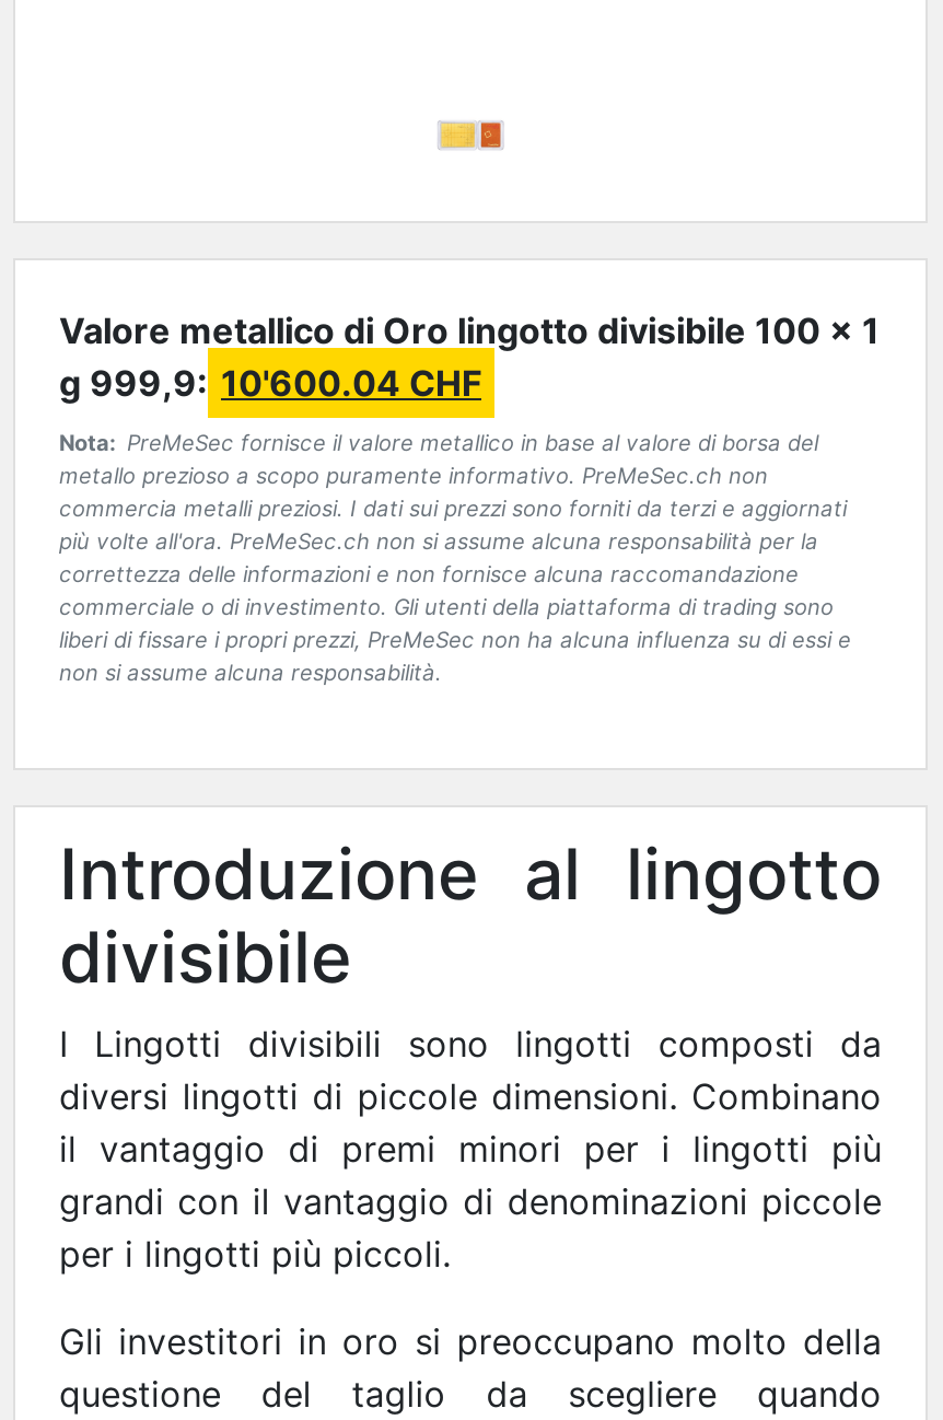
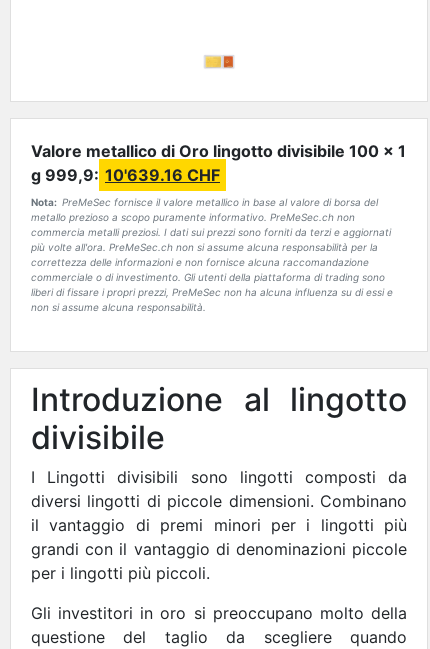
- g 999,9: 10'600.04 CHF
+ g 999,9: 10'639.16 CHF
